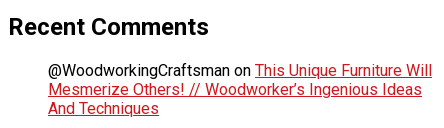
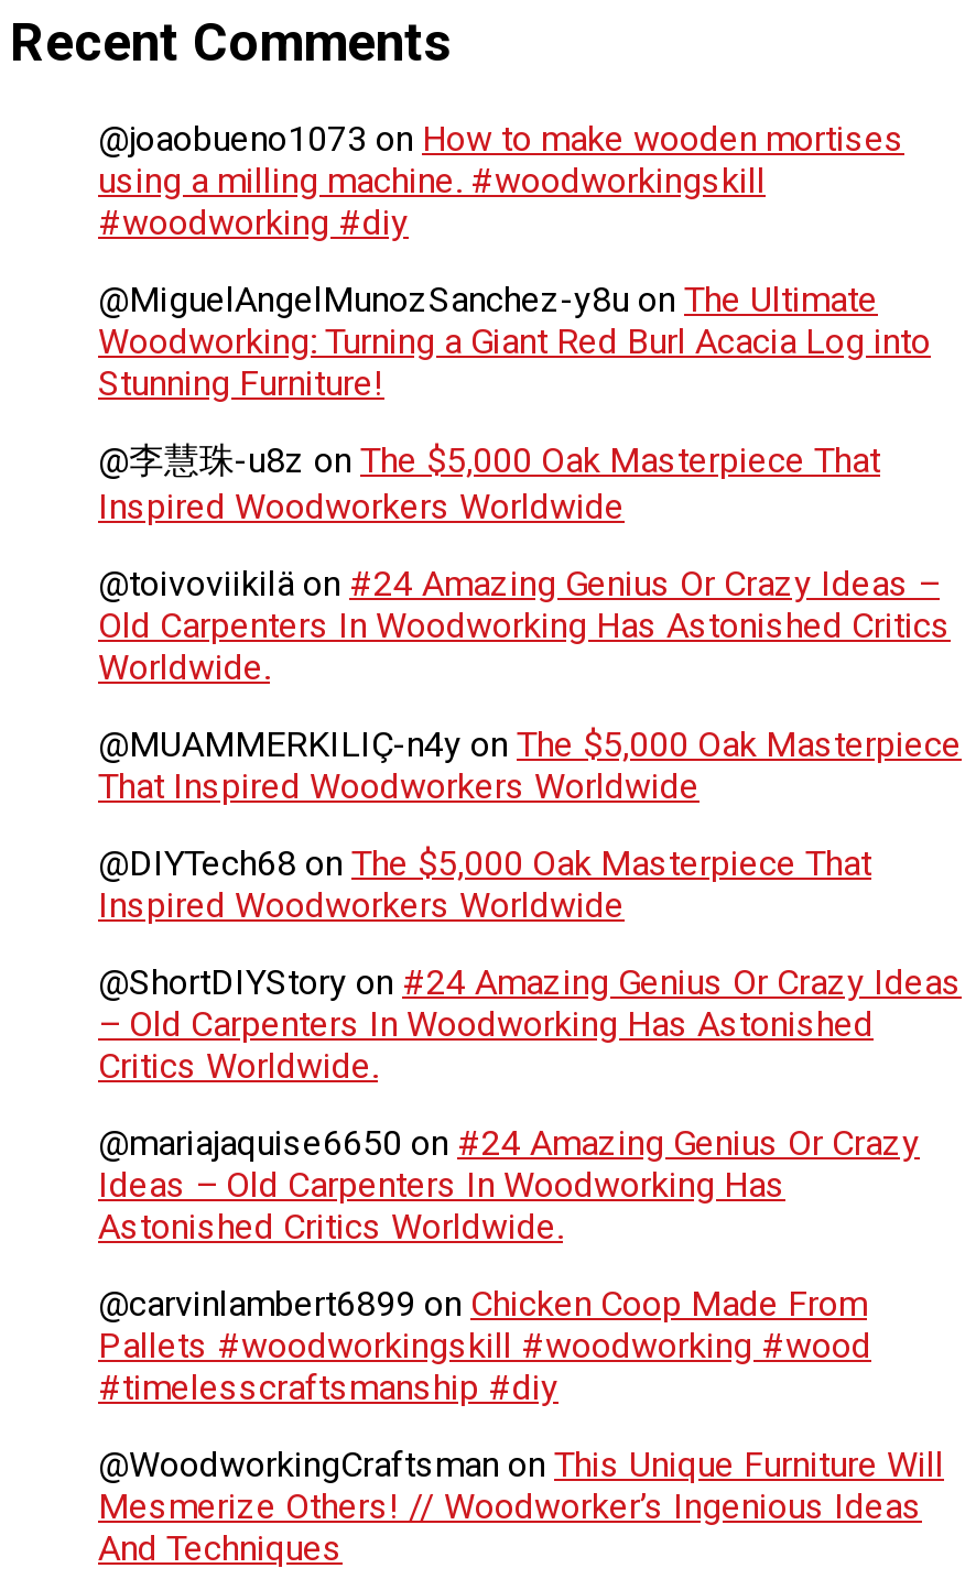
+ @joaobueno1073 on How to make wooden mortises
+ using a milling machine. #woodworkingskill
+ #woodworking #diy
+ @MiguelAngelMunozSanchez-y8u on The Ultimate
+ Woodworking: Turning a Giant Red Burl Acacia Log into
+ Stunning Furniture!
+ @李慧珠-u8z on The $5,000 Oak Masterpiece That
+ Inspired Woodworkers Worldwide
+ @toivoviikilä on #24 Amazing Genius Or Crazy Ideas –
+ Old Carpenters In Woodworking Has Astonished Critics
+ Worldwide.
+ @MUAMMERKILIÇ-n4y on The $5,000 Oak Masterpiece
+ That Inspired Woodworkers Worldwide
+ @DIYTech68 on The $5,000 Oak Masterpiece That
+ Inspired Woodworkers Worldwide
+ @ShortDIYStory on #24 Amazing Genius Or Crazy Ideas
+ – Old Carpenters In Woodworking Has Astonished
+ Critics Worldwide.
+ @mariajaquise6650 on #24 Amazing Genius Or Crazy
+ Ideas – Old Carpenters In Woodworking Has
+ Astonished Critics Worldwide.
+ @carvinlambert6899 on Chicken Coop Made From
+ Pallets #woodworkingskill #woodworking #wood
+ #timelesscraftsmanship #diy
